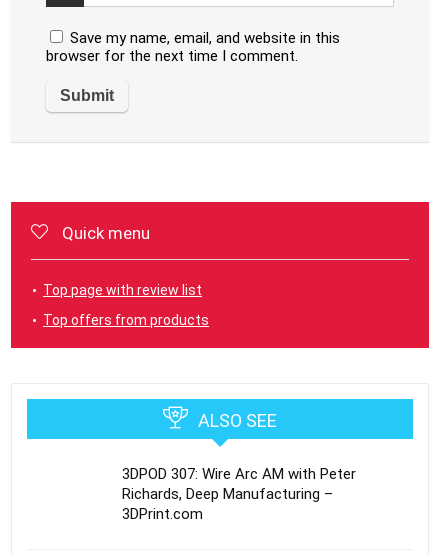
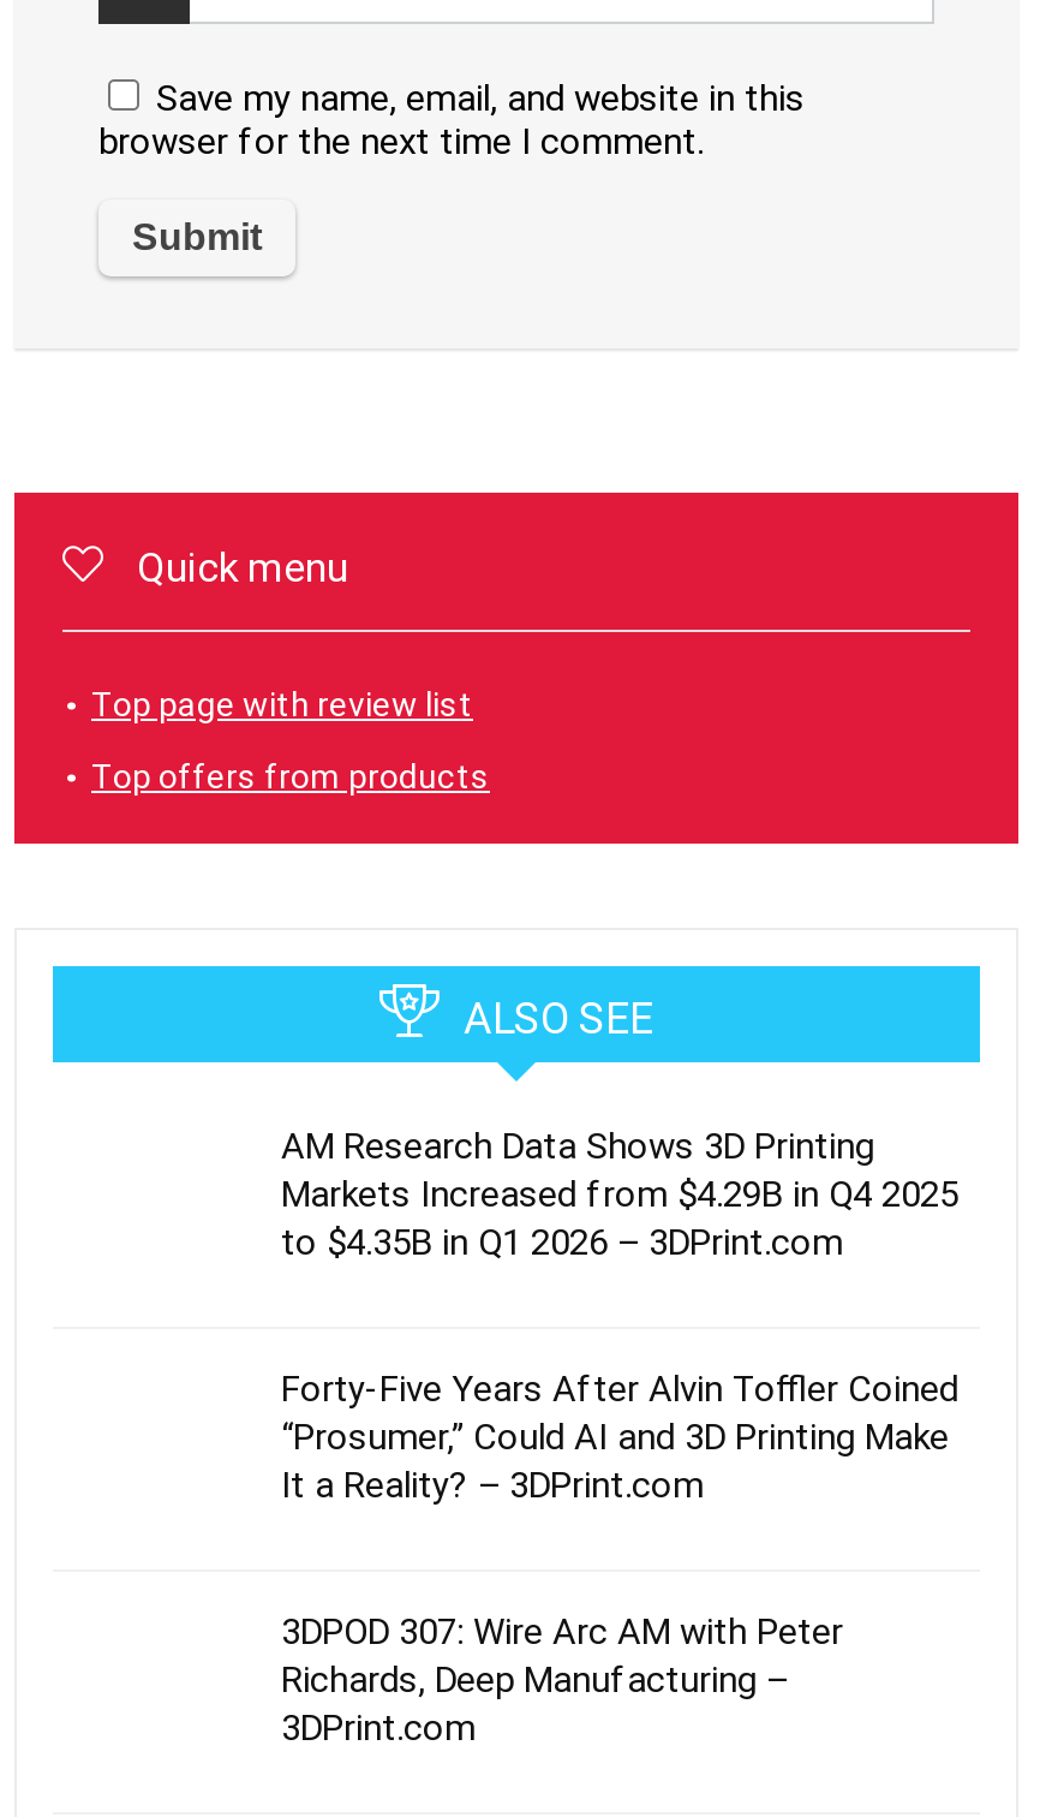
+ AM Research Data Shows 3D Printing
+ Markets Increased from $4.29B in Q4 2025
+ to $4.35B in Q1 2026 – 3DPrint.com
+ Forty-Five Years After Alvin Toffler Coined
+ “Prosumer,” Could AI and 3D Printing Make
+ It a Reality? – 3DPrint.com
